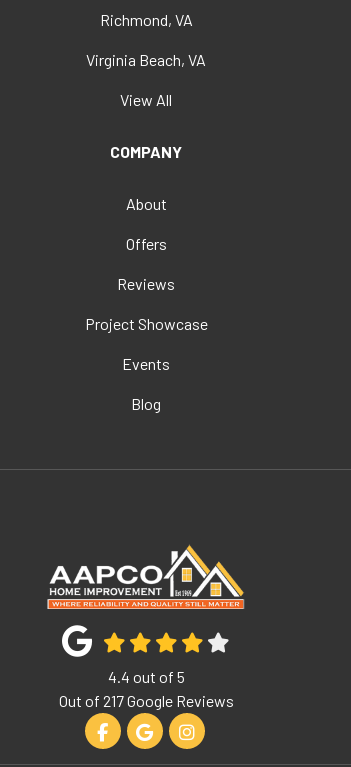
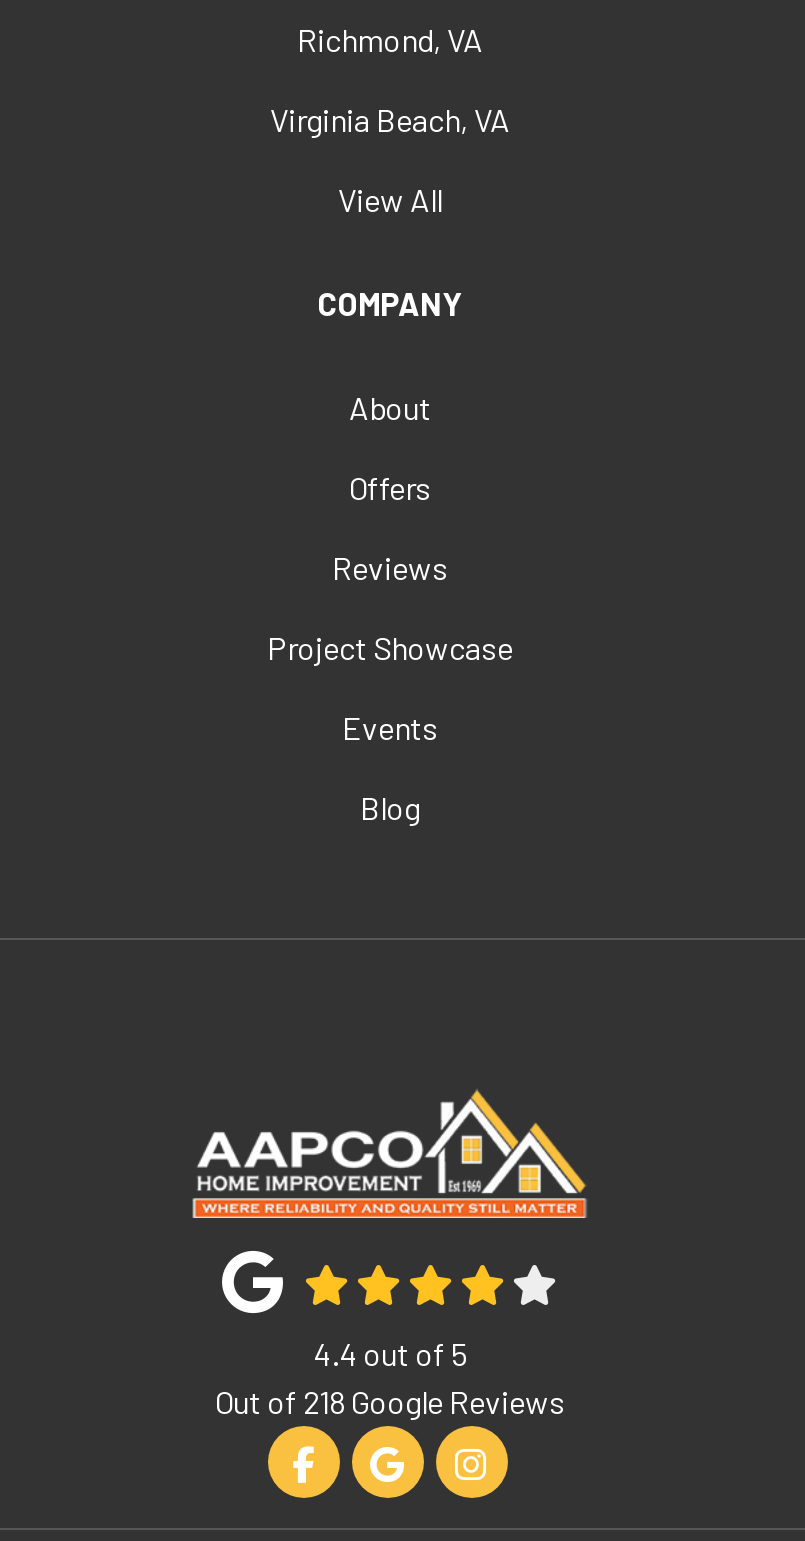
- Out of 217 Google Reviews
+ Out of 218 Google Reviews
